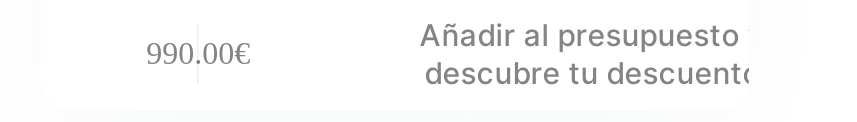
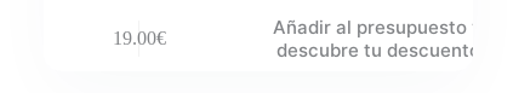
- 990.00€
+ 19.00€
